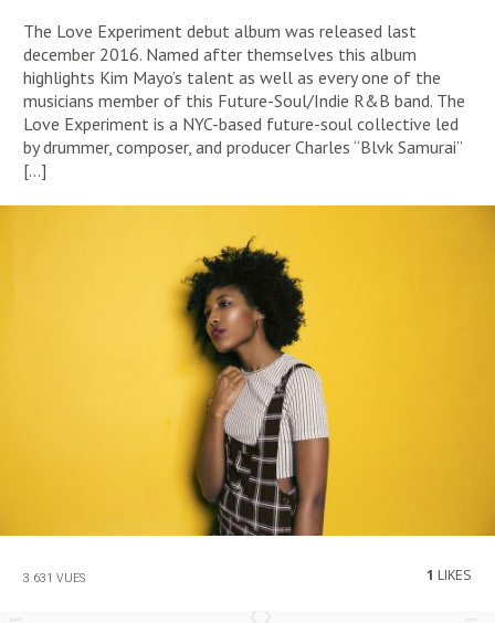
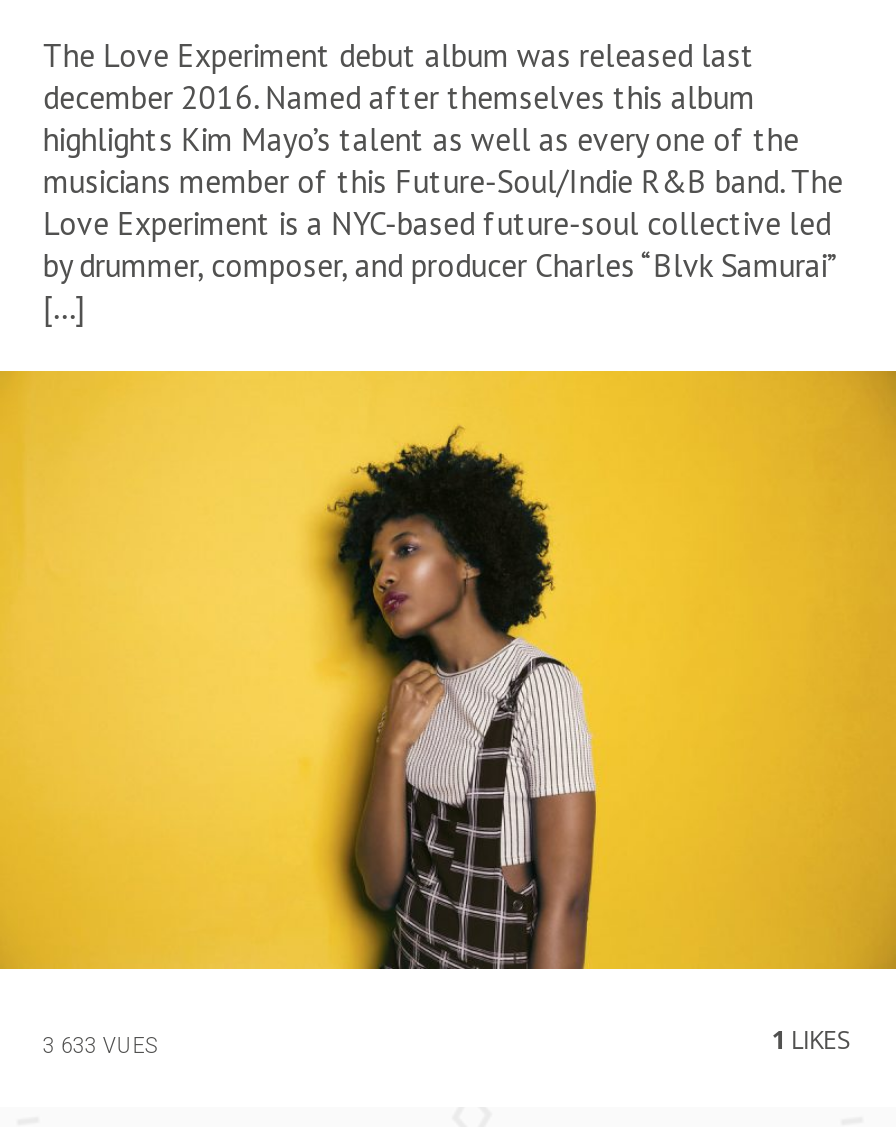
- 3 631 VUES
+ 3 633 VUES
